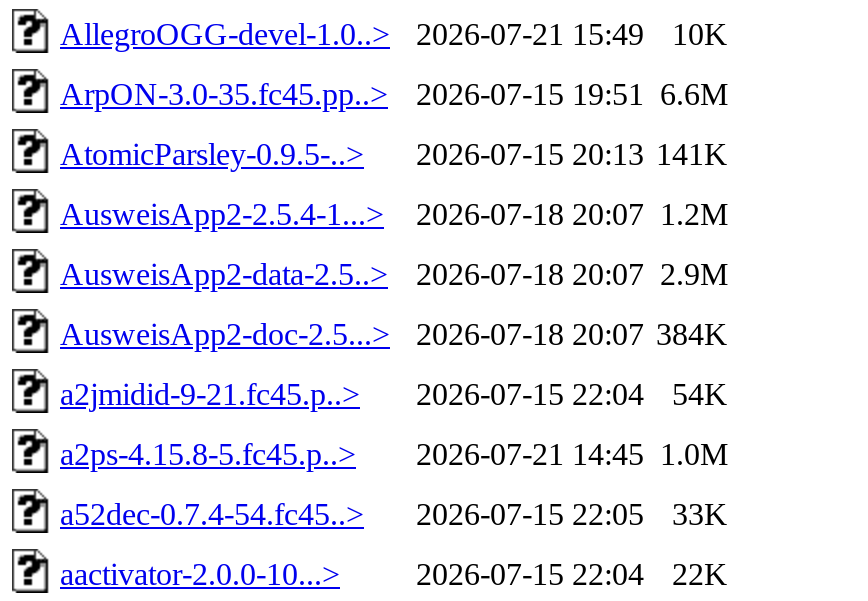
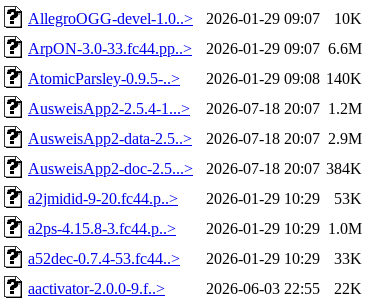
- AllegroOGG-devel-1.0..> 2026-07-21 15:49 10K
+ AllegroOGG-devel-1.0..> 2026-01-29 09:07 10K

- ArpON-3.0-35.fc45.pp..>
- 2026-07-15 19:51 6.6M
+ ArpON-3.0-33.fc44.pp..>
+ 2026-01-29 09:07 6.6M

- AtomicParsley-0.9.5-..> 2026-07-15 20:13 141K
+ AtomicParsley-0.9.5-..> 2026-01-29 09:08 140K

- a2jmidid-9-21.fc45.p..>
- 2026-07-15 22:04
- 54K
+ a2jmidid-9-20.fc44.p..>
+ 2026-01-29 10:29
+ 53K

- a2ps-4.15.8-5.fc45.p..>
- 2026-07-21 14:45 1.0M
+ a2ps-4.15.8-3.fc44.p..>
+ 2026-01-29 10:29 1.0M

- a52dec-0.7.4-54.fc45..>
- 2026-07-15 22:05
+ a52dec-0.7.4-53.fc44..>
+ 2026-01-29 10:29

- aactivator-2.0.0-10...>
- 2026-07-15 22:04
+ aactivator-2.0.0-9.f..>
+ 2026-06-03 22:55
